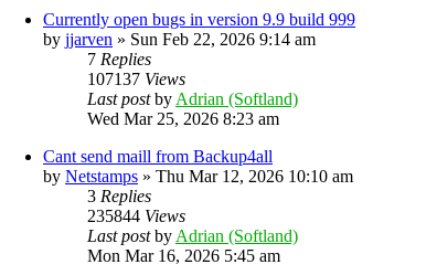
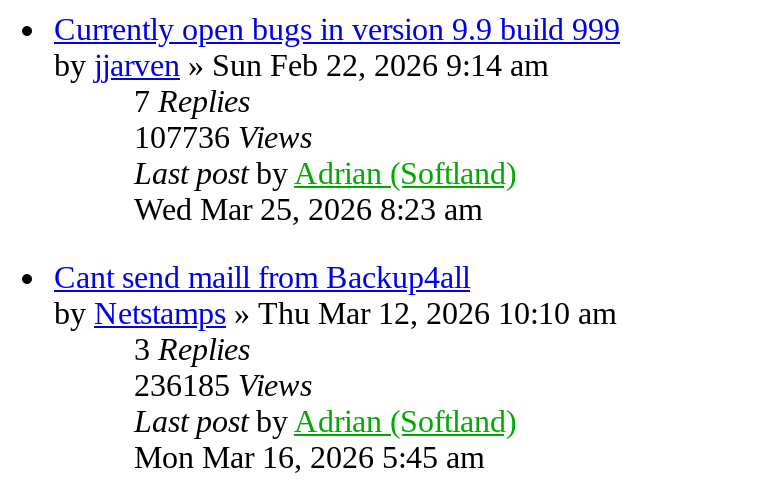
- 107137 Views
+ 107736 Views

- 235844 Views
+ 236185 Views
